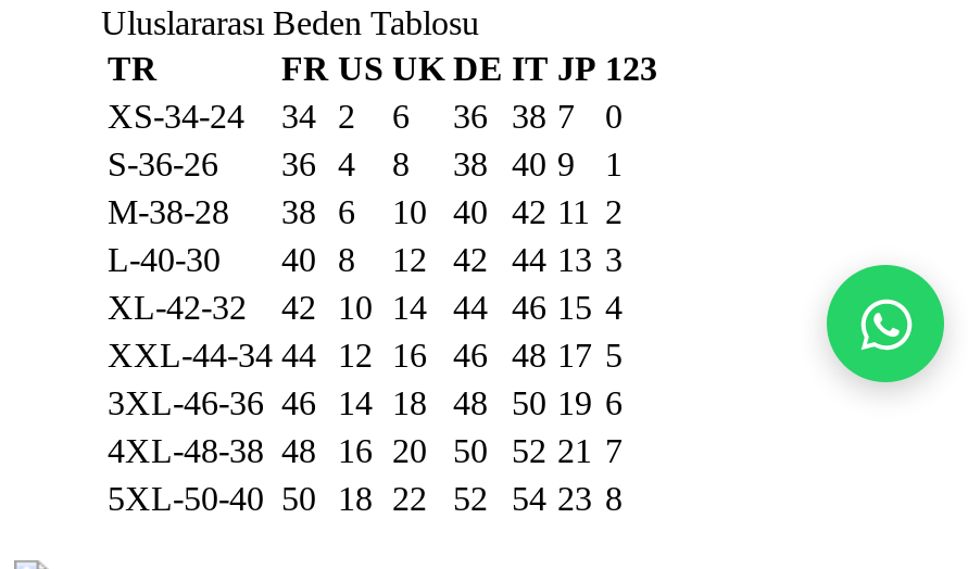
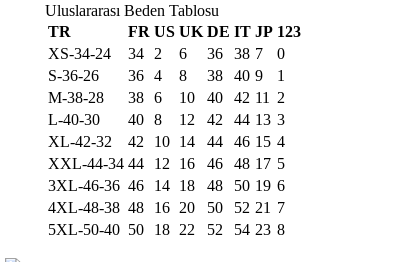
- [image]
